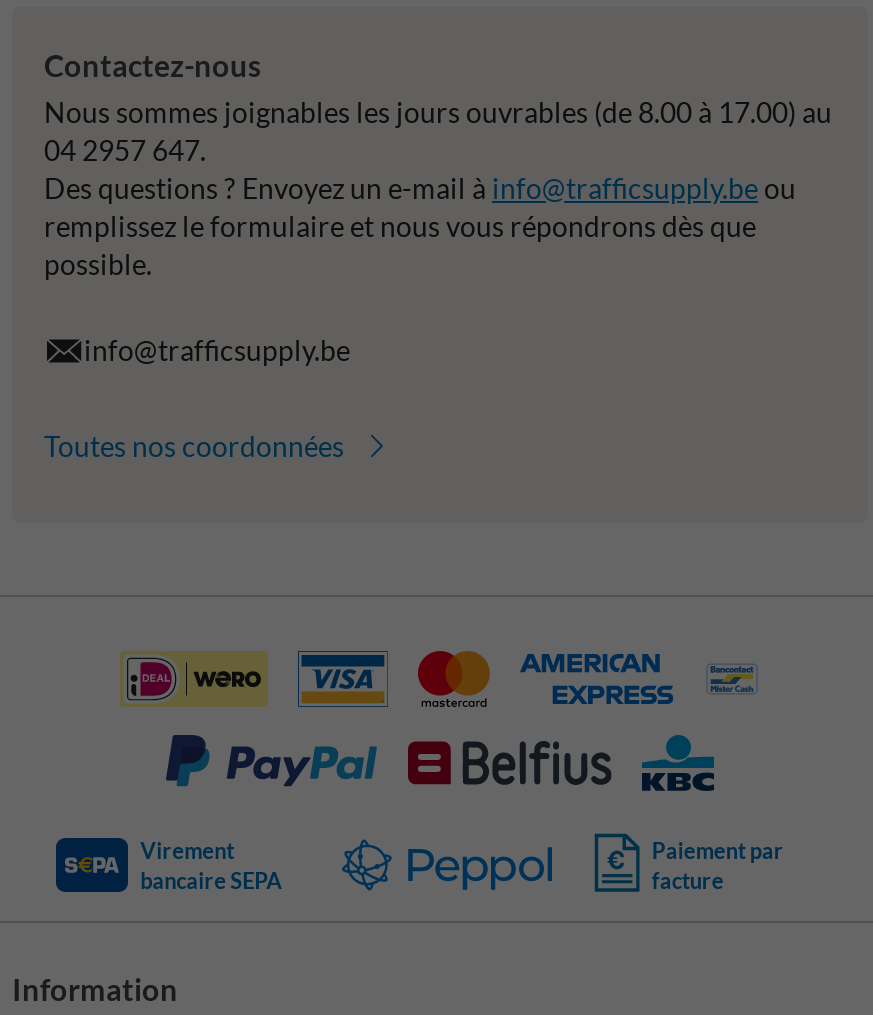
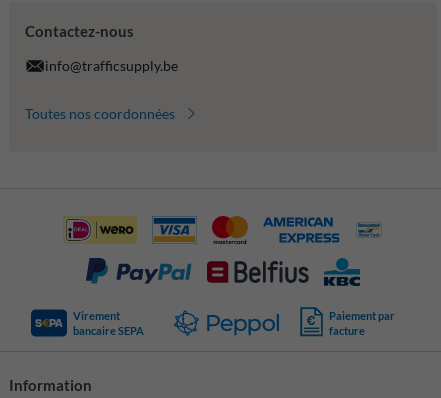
- Nous sommes joignables les jours ouvrables (de 8.00 à 17.00) au
- 04 2957 647.
- Des questions ? Envoyez un e-mail à info@trafficsupply.be ou
- remplissez le formulaire et nous vous répondrons dès que
- possible.
